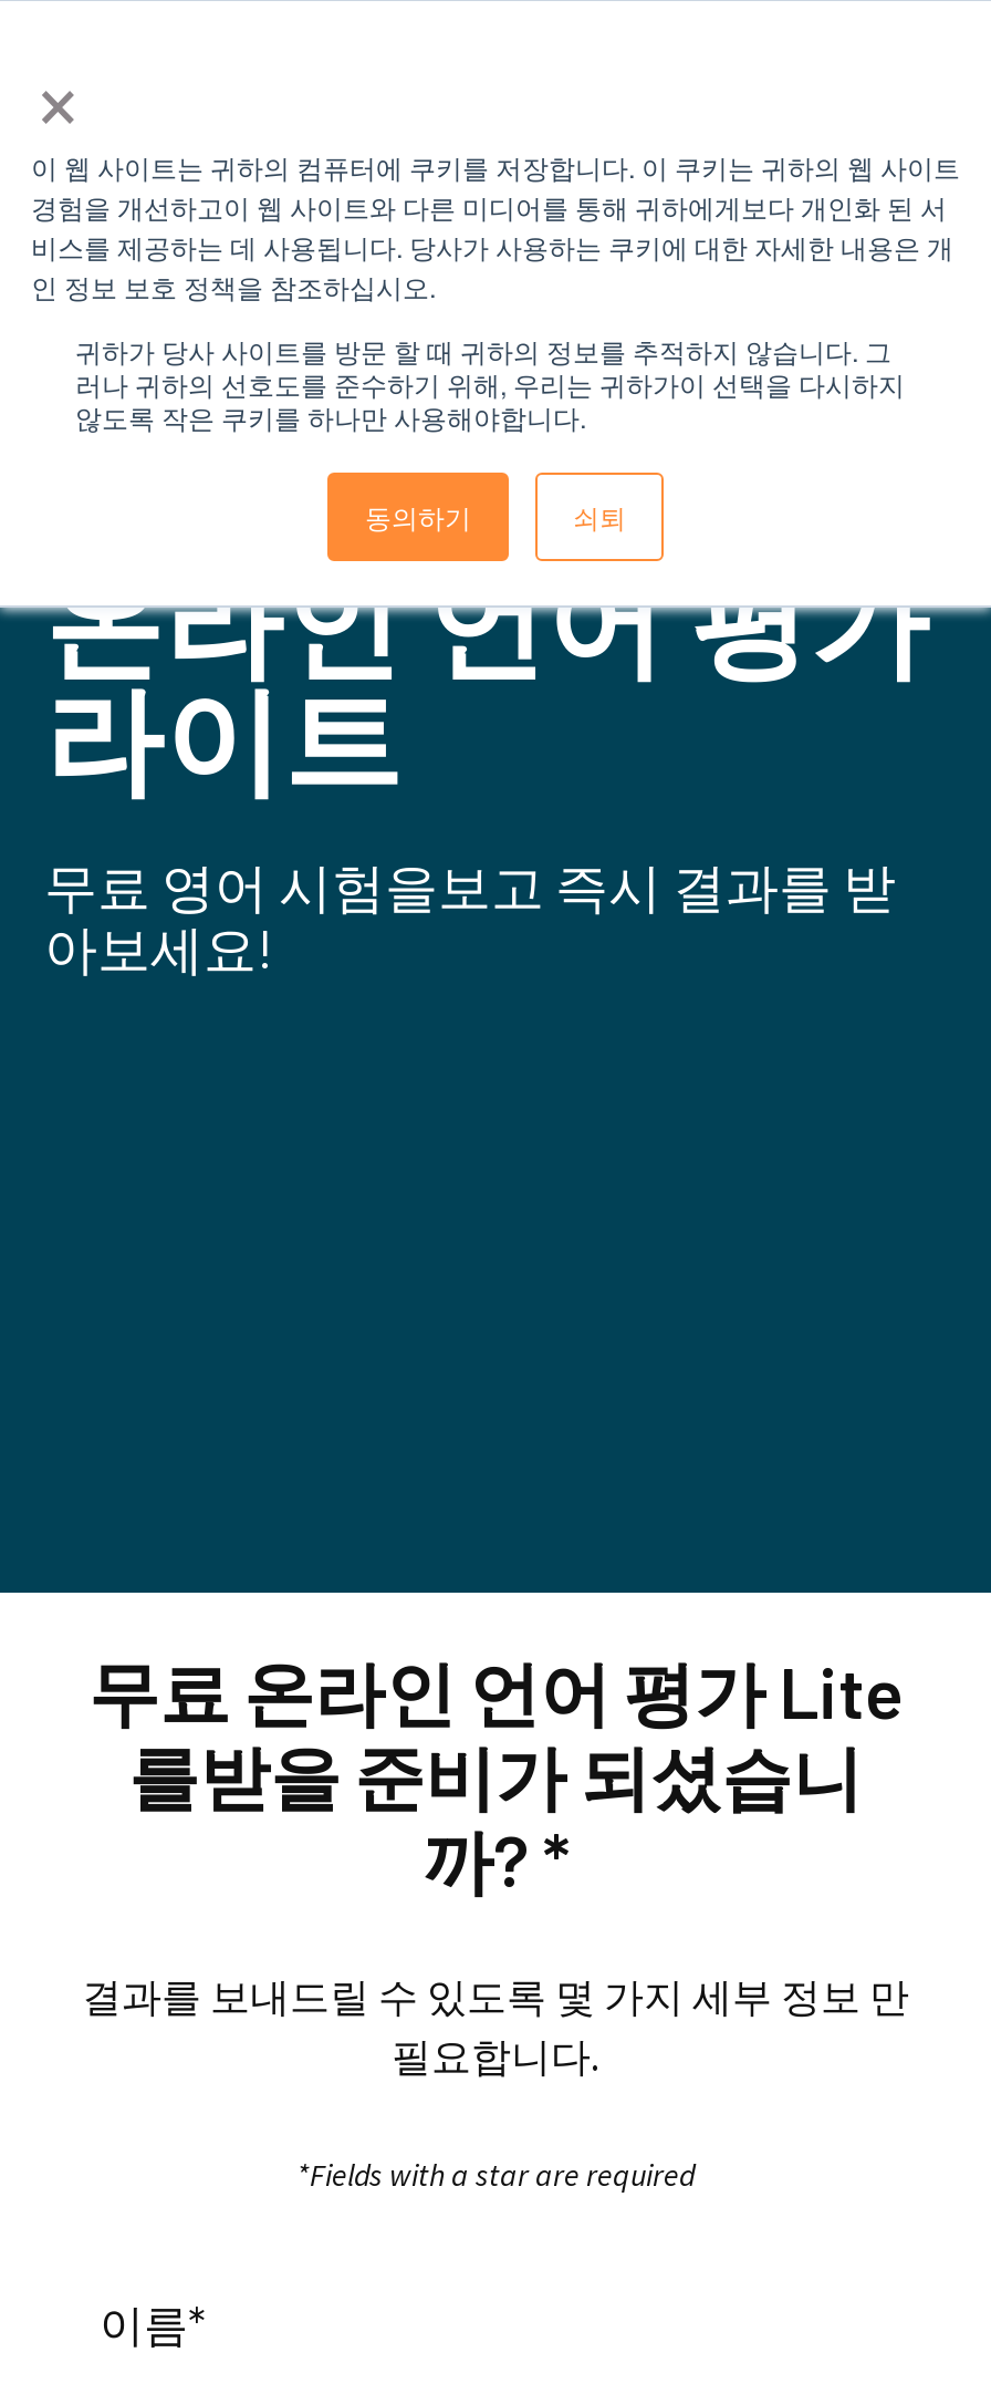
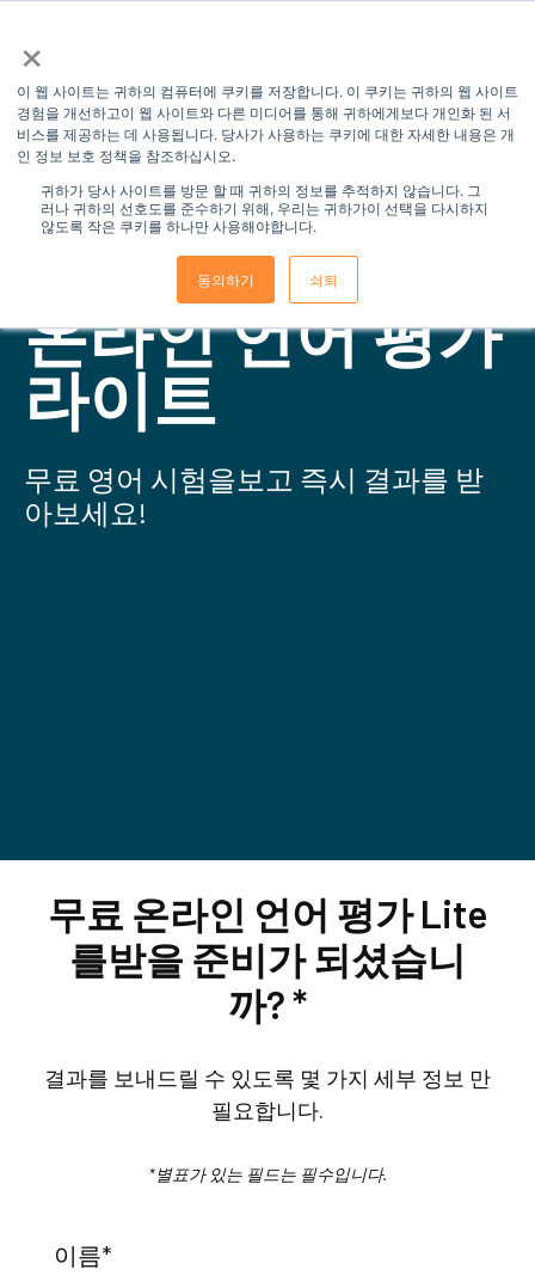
- *Fields with a star are required
+ *별표가 있는 필드는 필수입니다.
